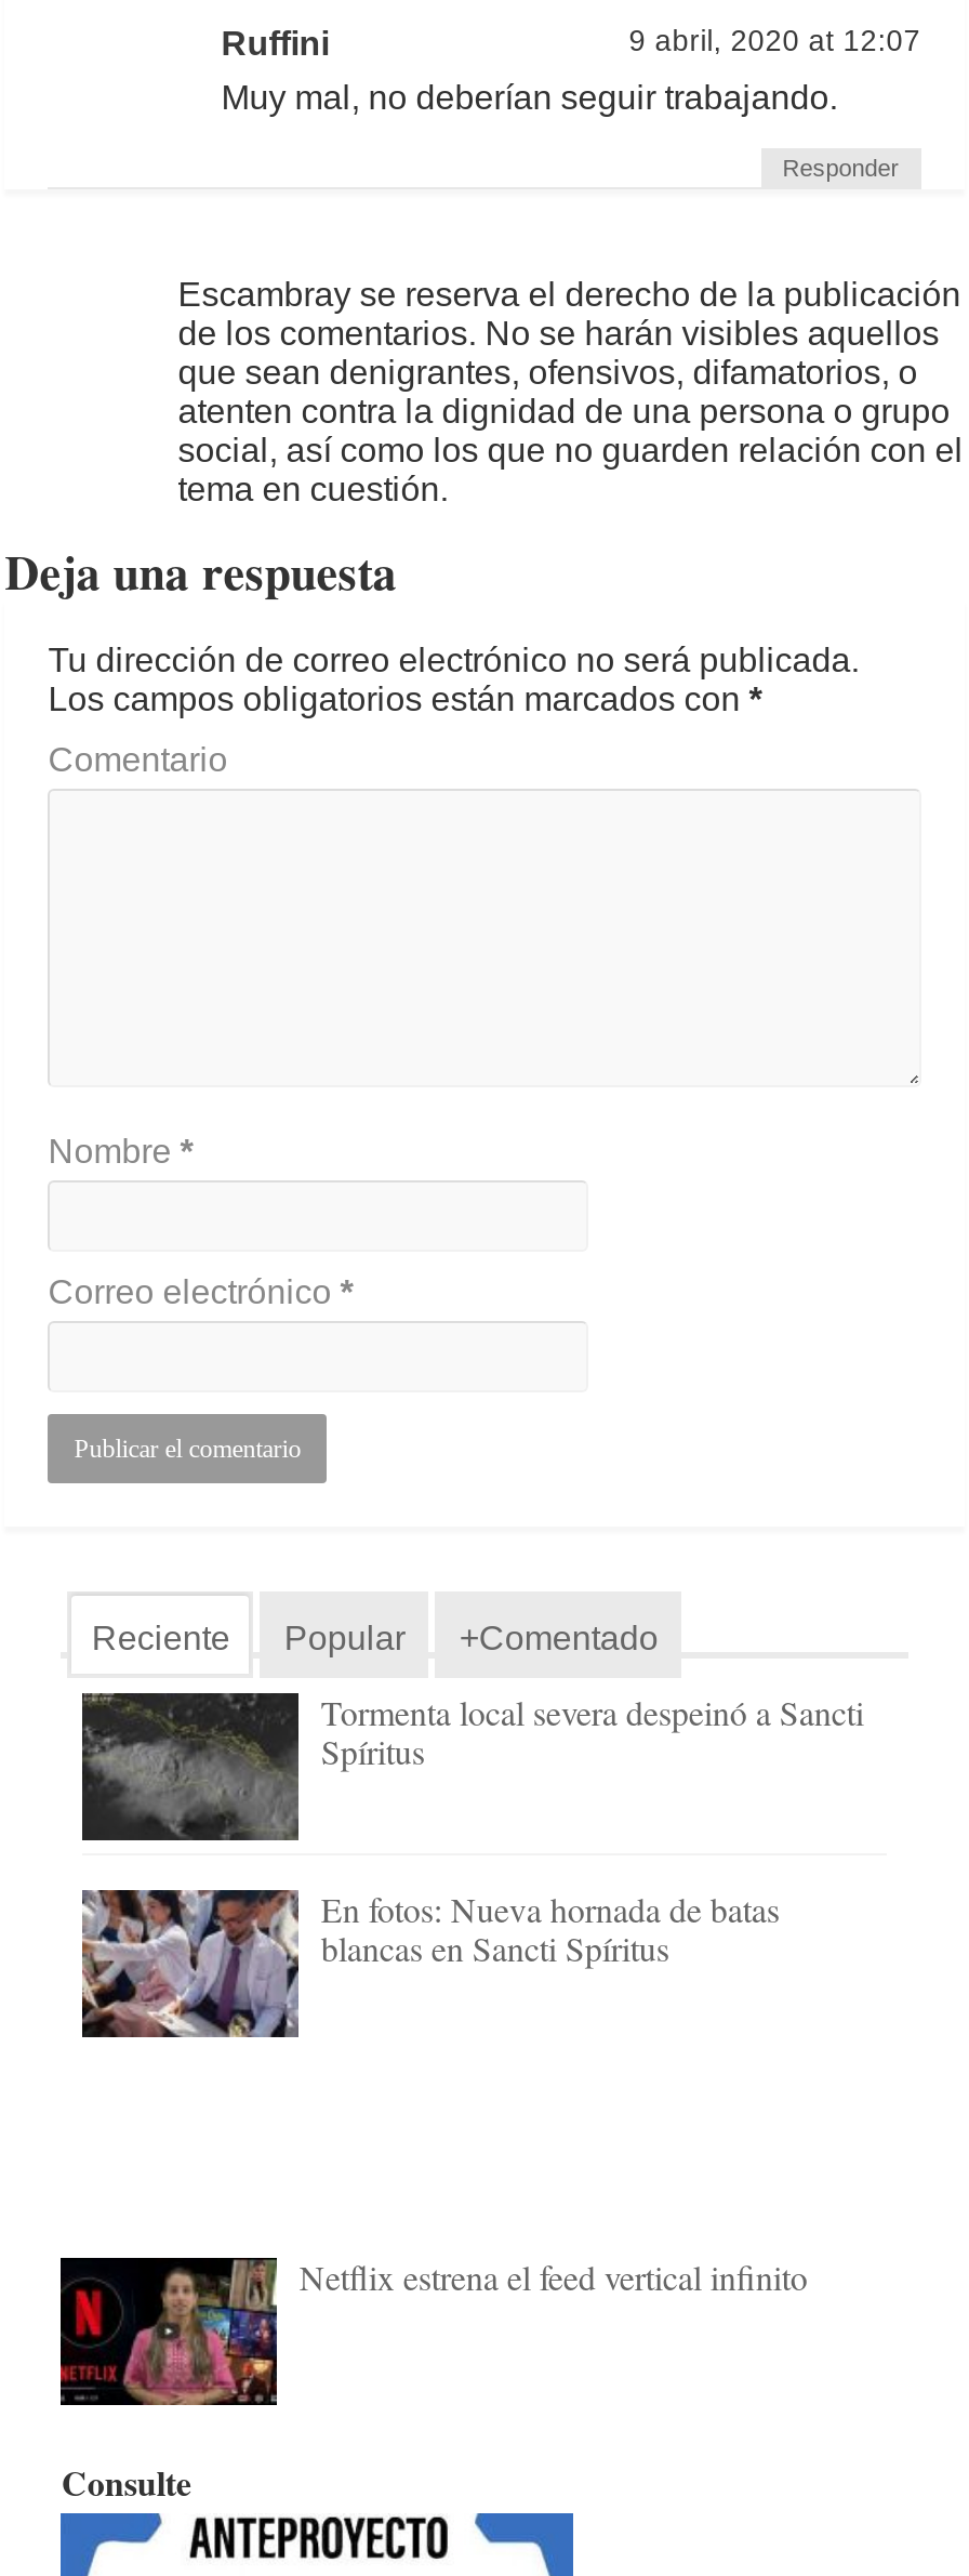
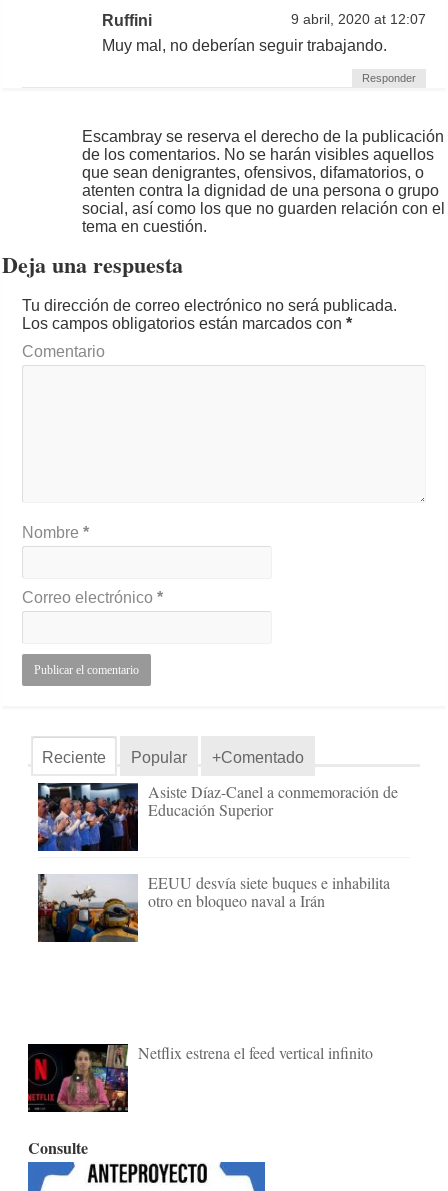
- [image]
- Tormenta local severa despeinó a Sancti
- Spíritus
+ [image]
+ Asiste Díaz-Canel a conmemoración de
+ Educación Superior

- [image]
- En fotos: Nueva hornada de batas
- blancas en Sancti Spíritus
+ [image]
+ EEUU desvía siete buques e inhabilita
+ otro en bloqueo naval a Irán
